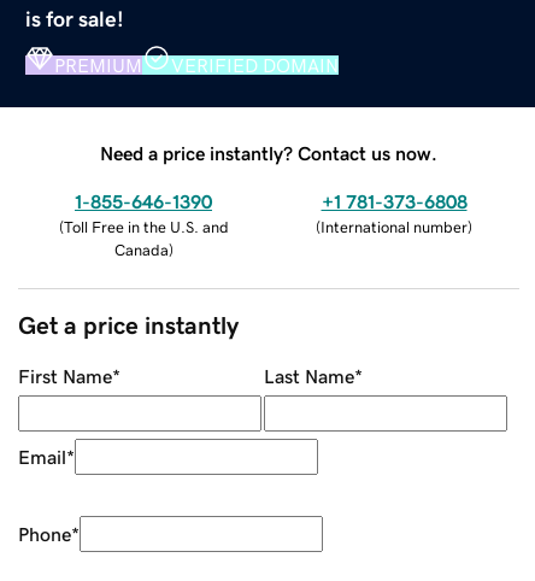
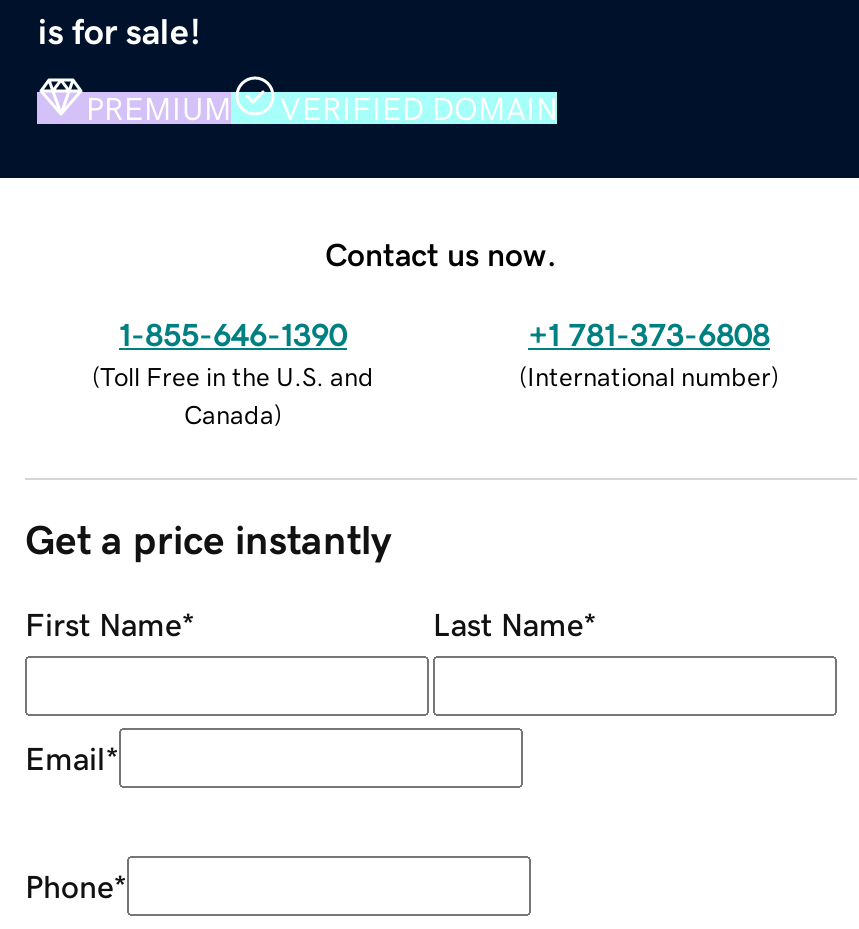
- Need a price instantly? Contact us now.
+ Contact us now.
